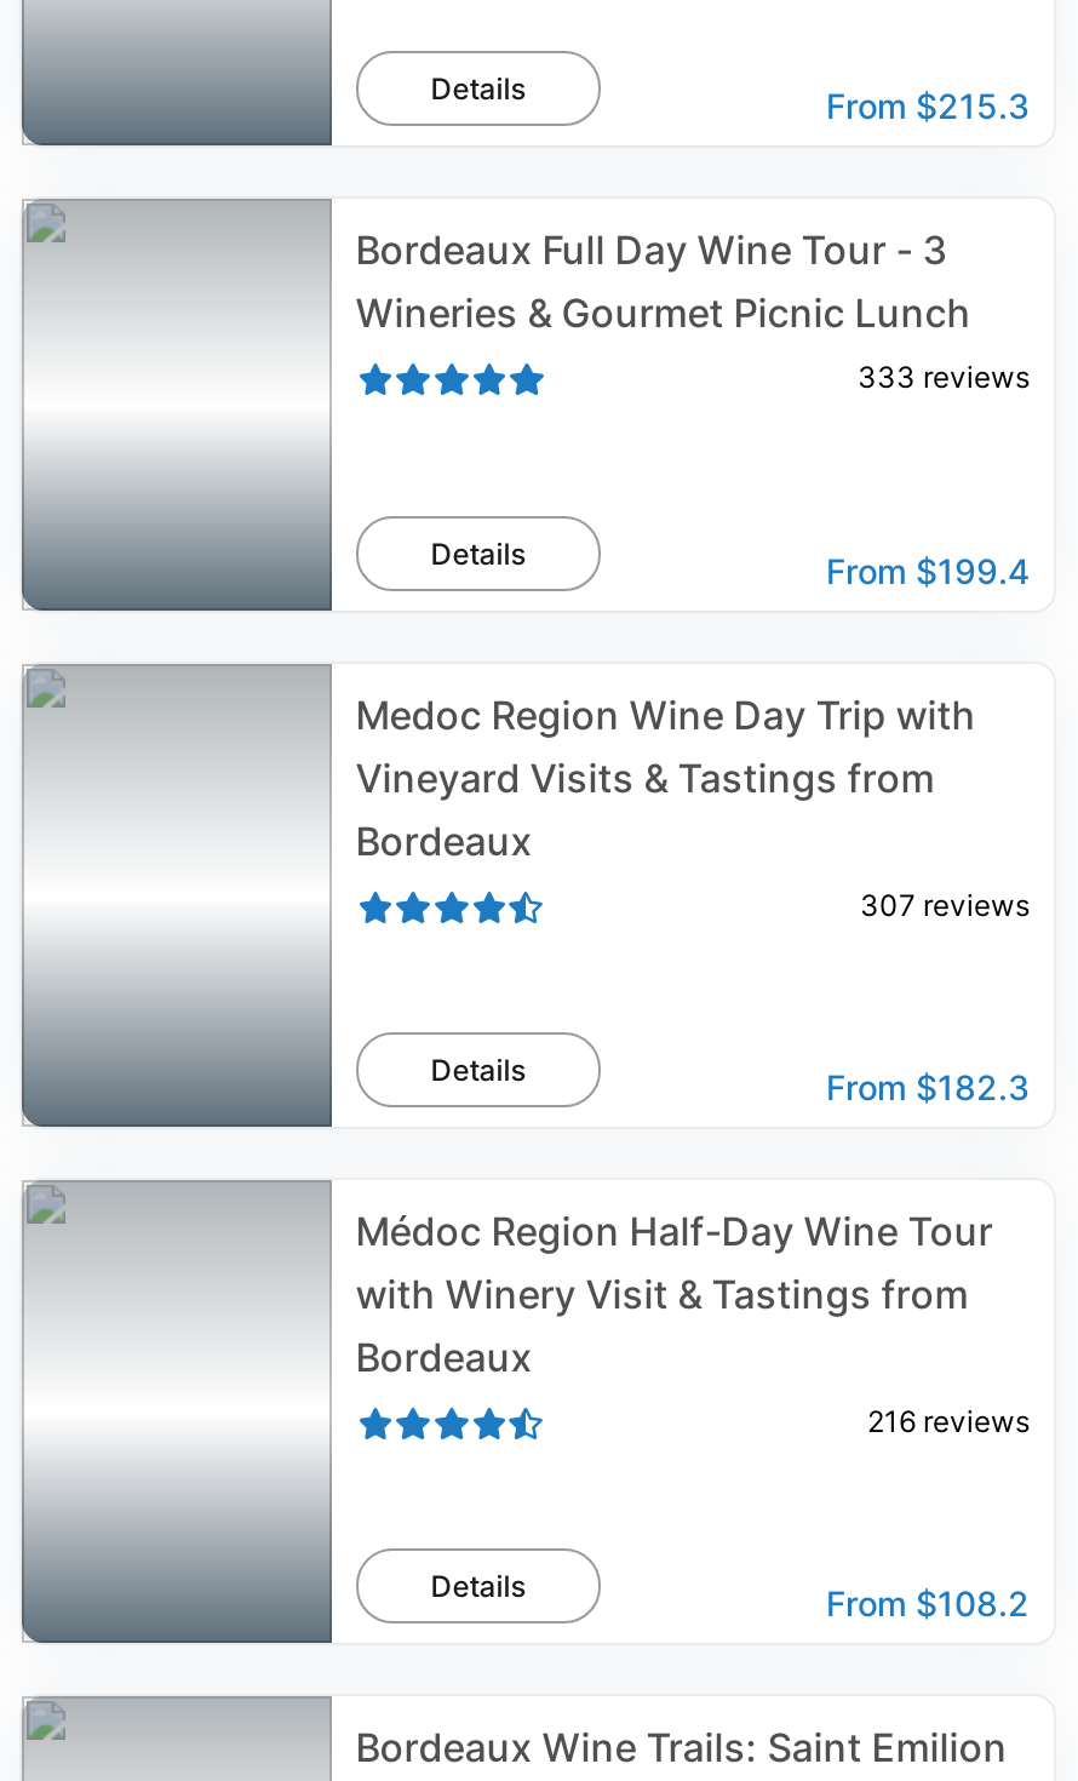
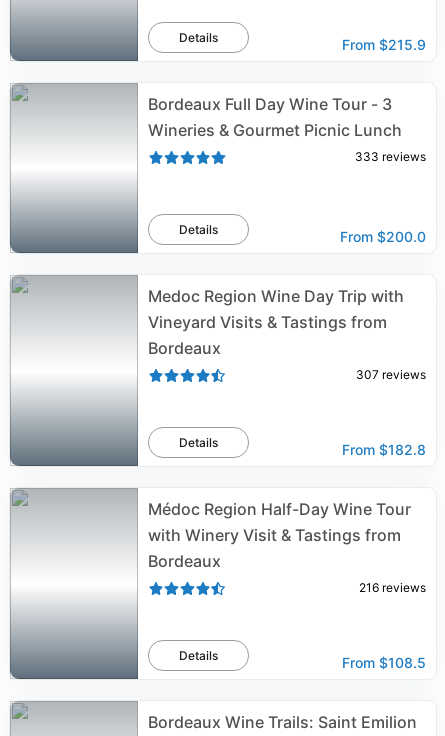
- From $215.3
+ From $215.9

- From $199.4
+ From $200.0

- From $182.3
+ From $182.8

- From $108.2
+ From $108.5
